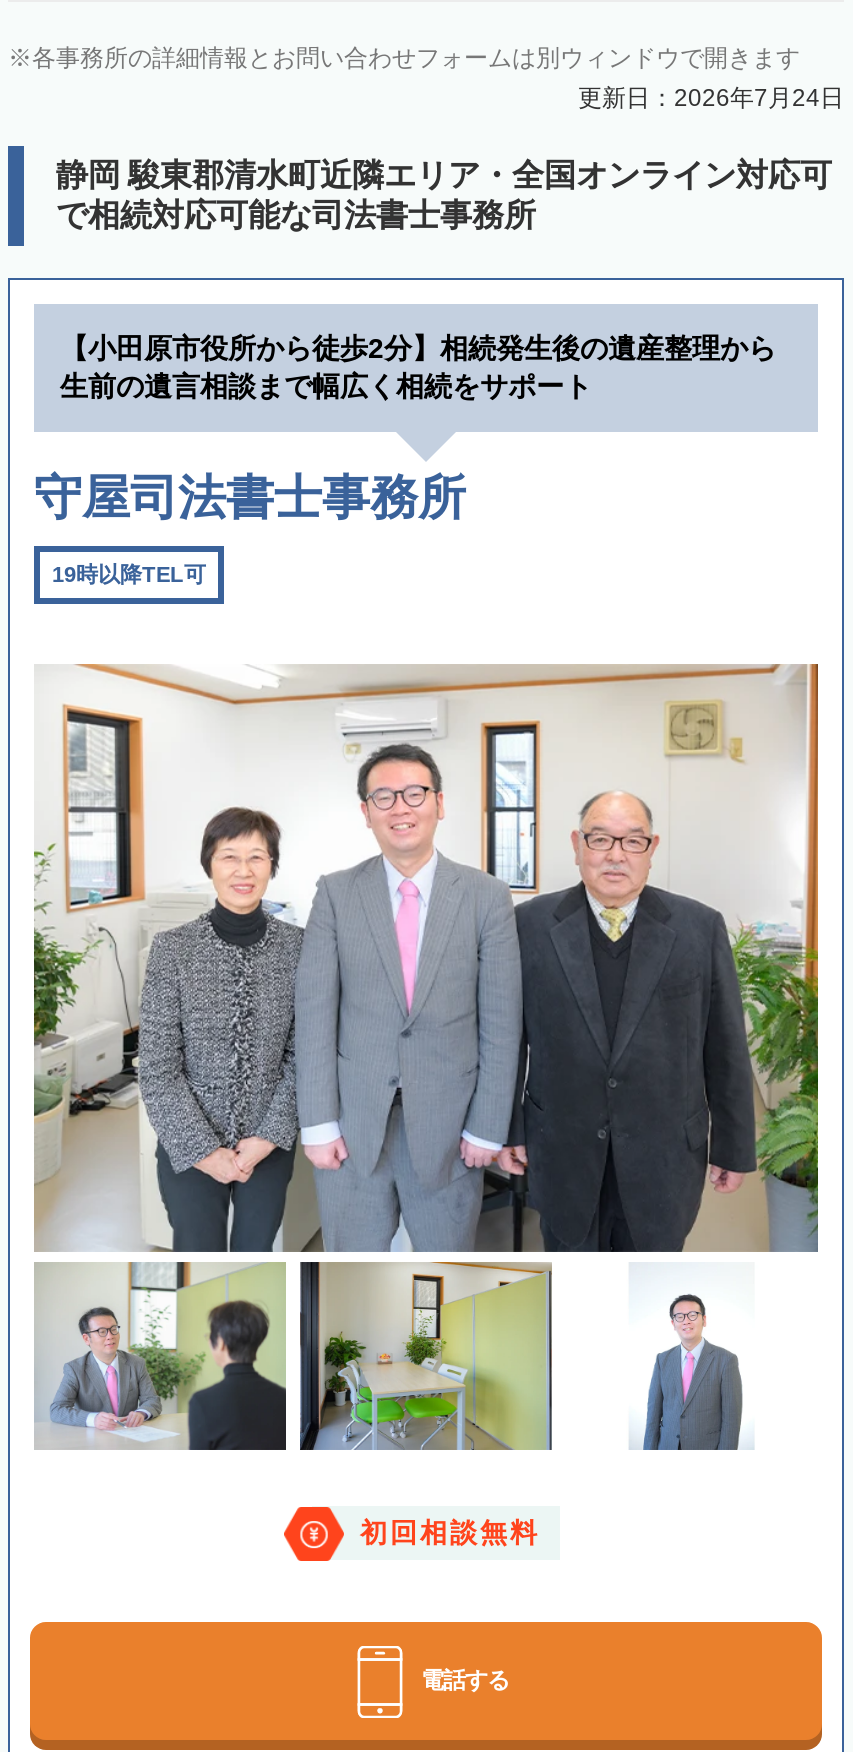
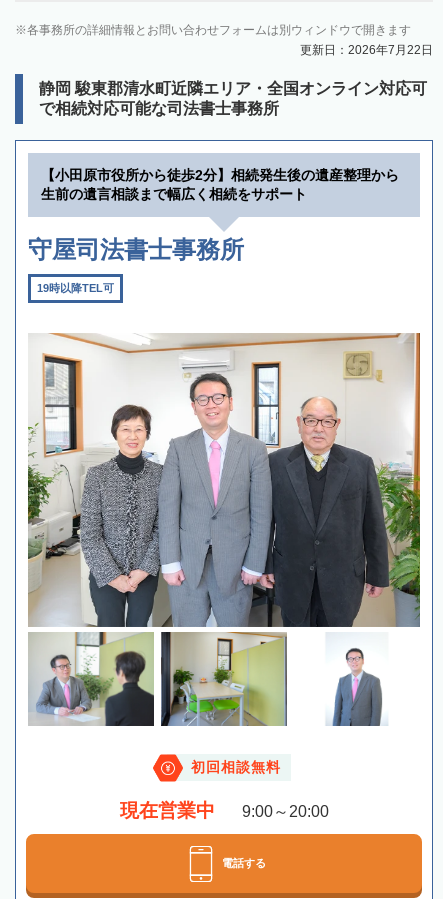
- 更新日：2026年7月24日
+ 更新日：2026年7月22日

+ 現在営業中
+ 9:00～20:00
